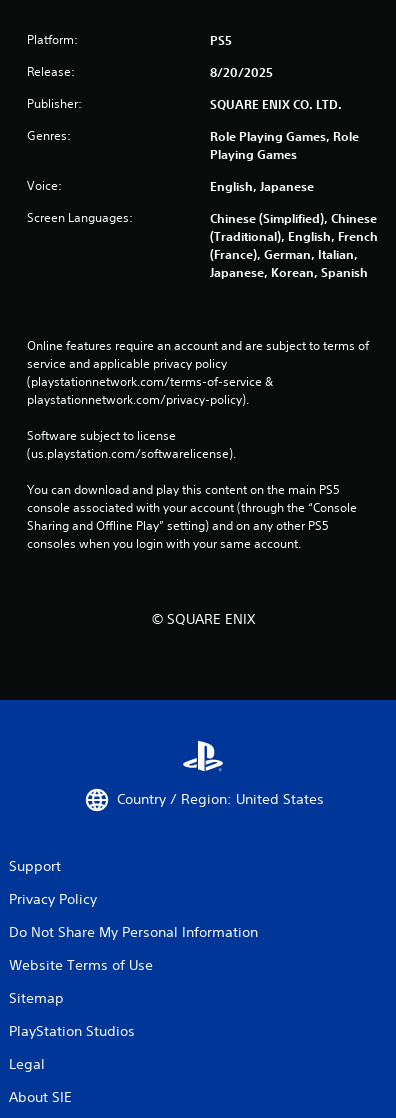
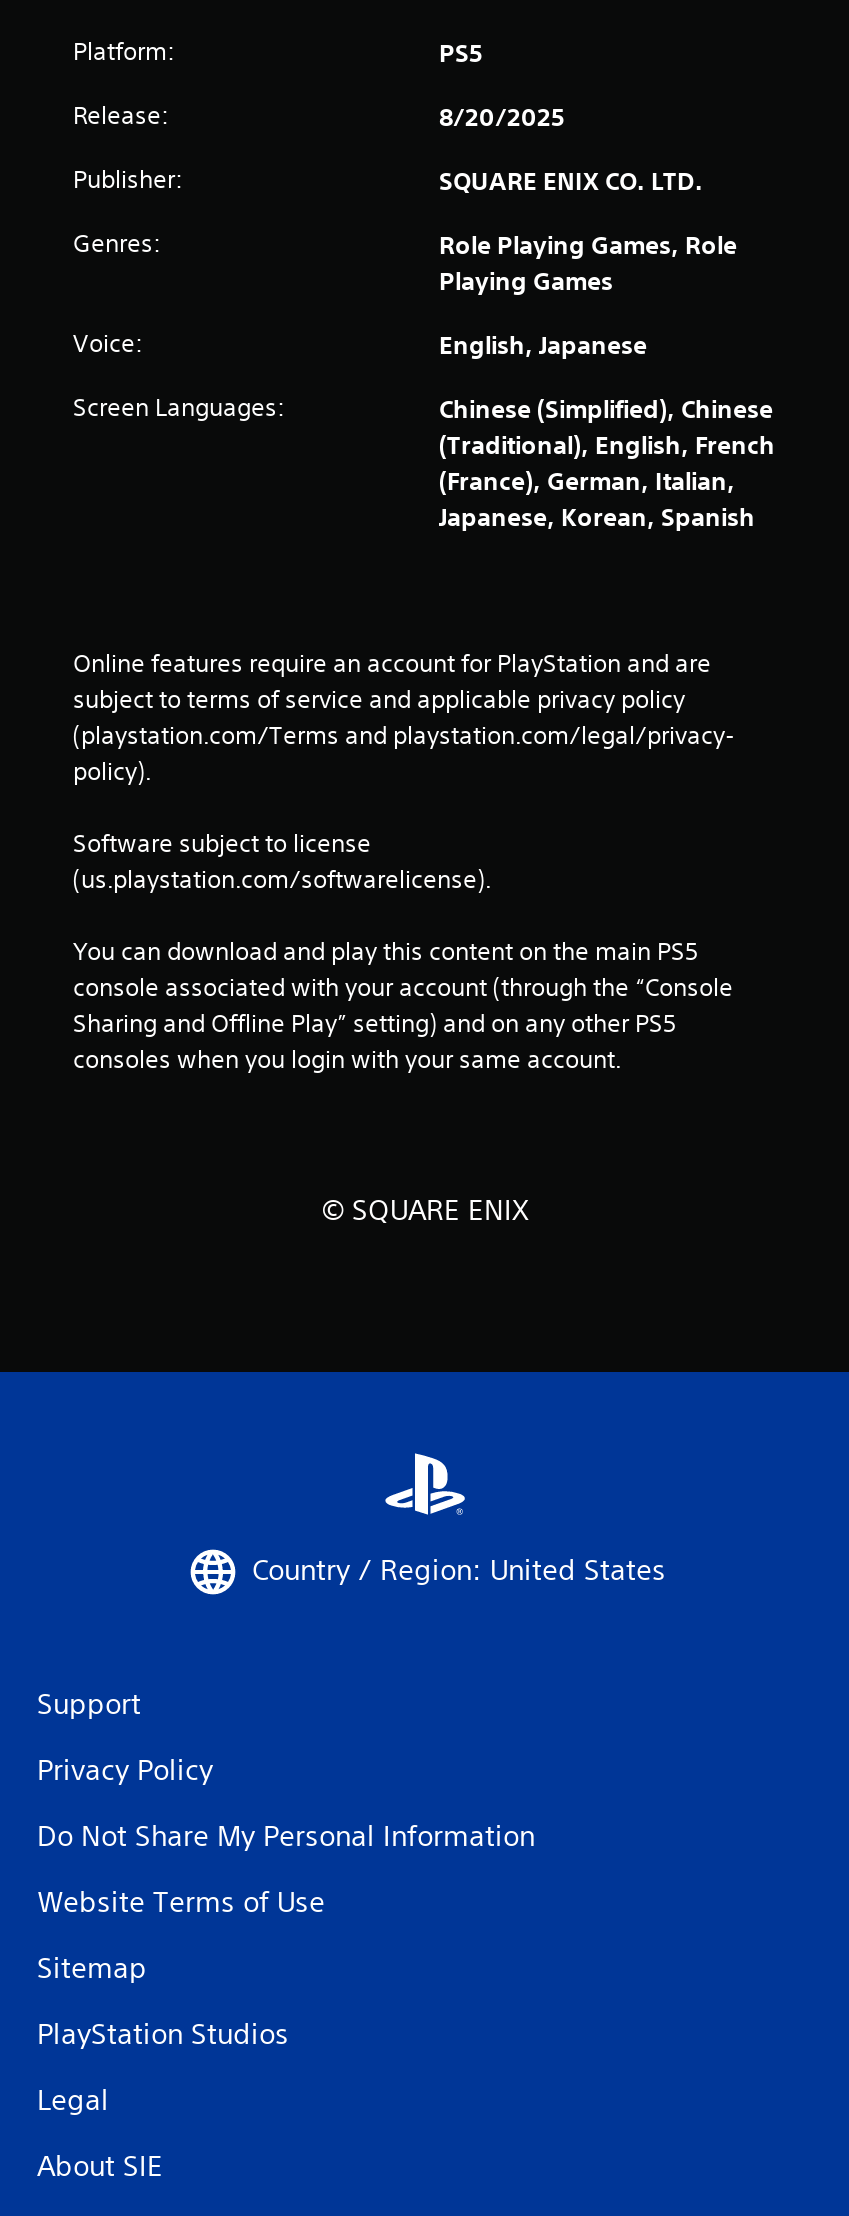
- Online features require an account and are subject to terms of
- service and applicable privacy policy
- (playstationnetwork.com/terms-of-service &
- playstationnetwork.com/privacy-policy).
+ Online features require an account for PlayStation and are
+ subject to terms of service and applicable privacy policy
+ (playstation.com/Terms and playstation.com/legal/privacy-
+ policy).
